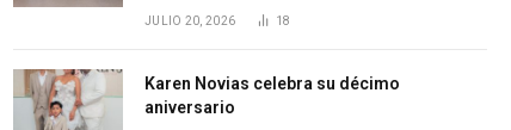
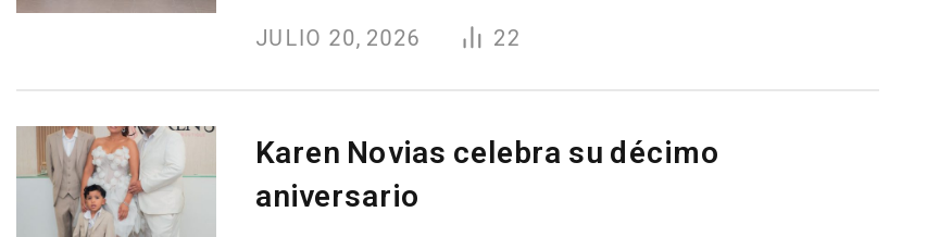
- 18
+ 22
